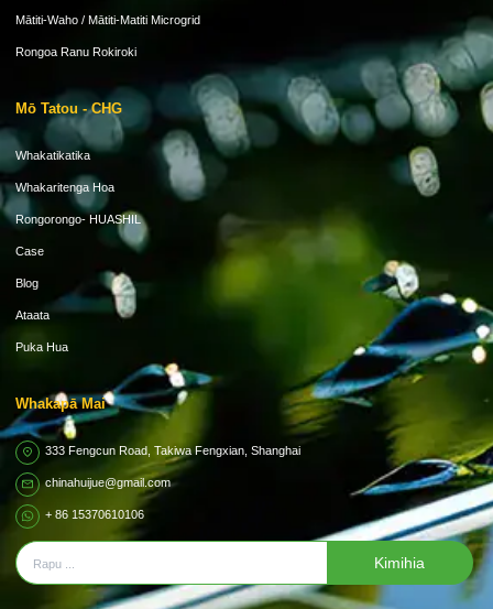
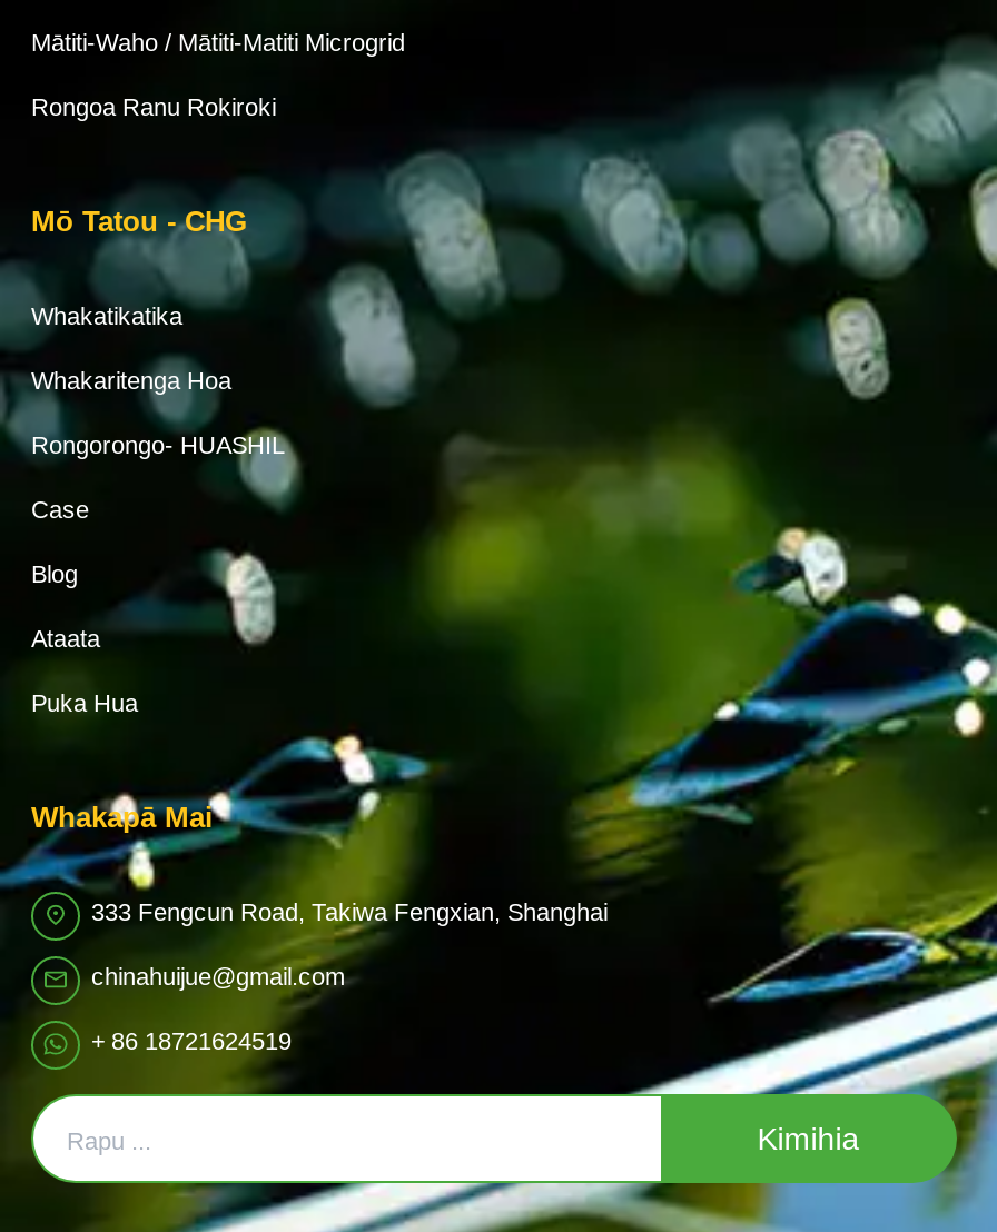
- + 86 15370610106
+ + 86 18721624519
